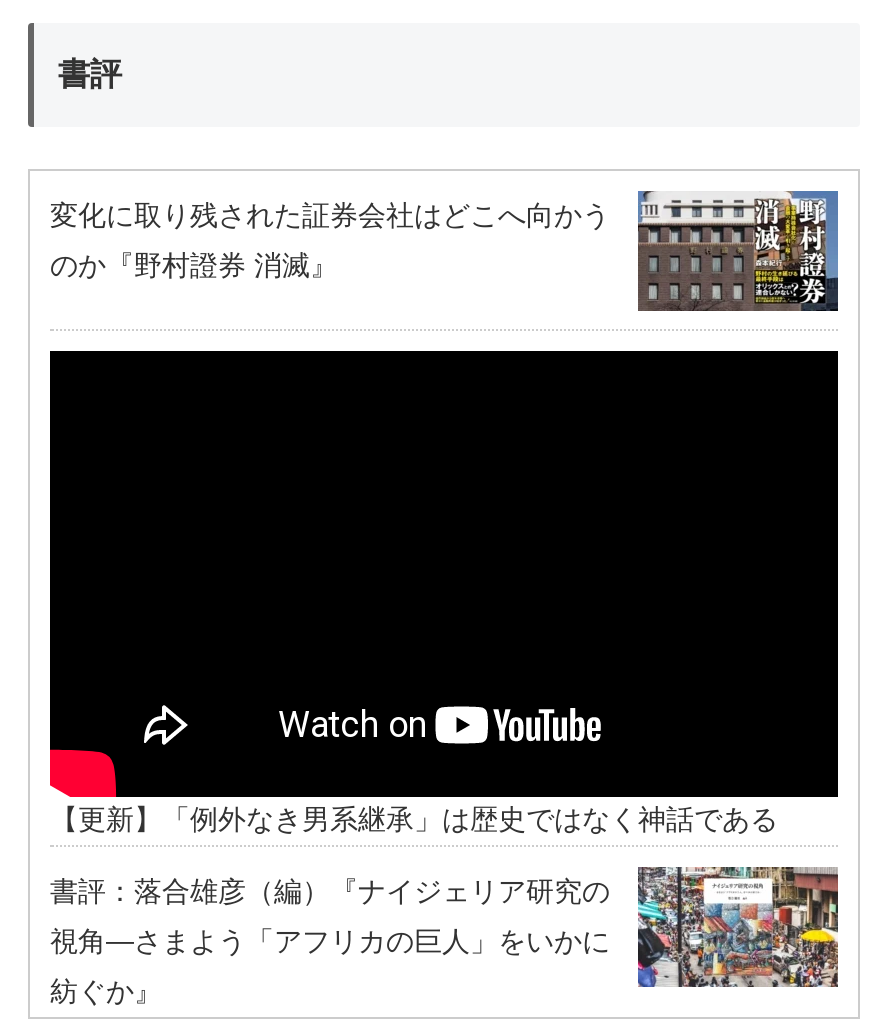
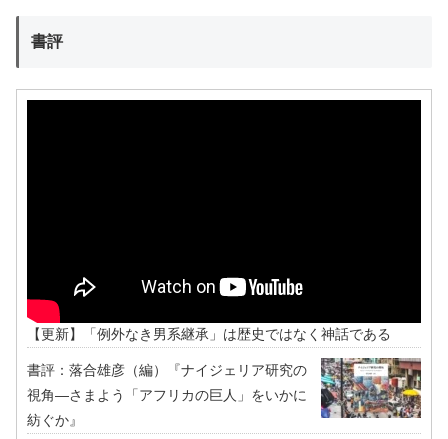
- [image]
- 変化に取り残された証券会社はどこへ向かう
- のか『野村證券 消滅』
